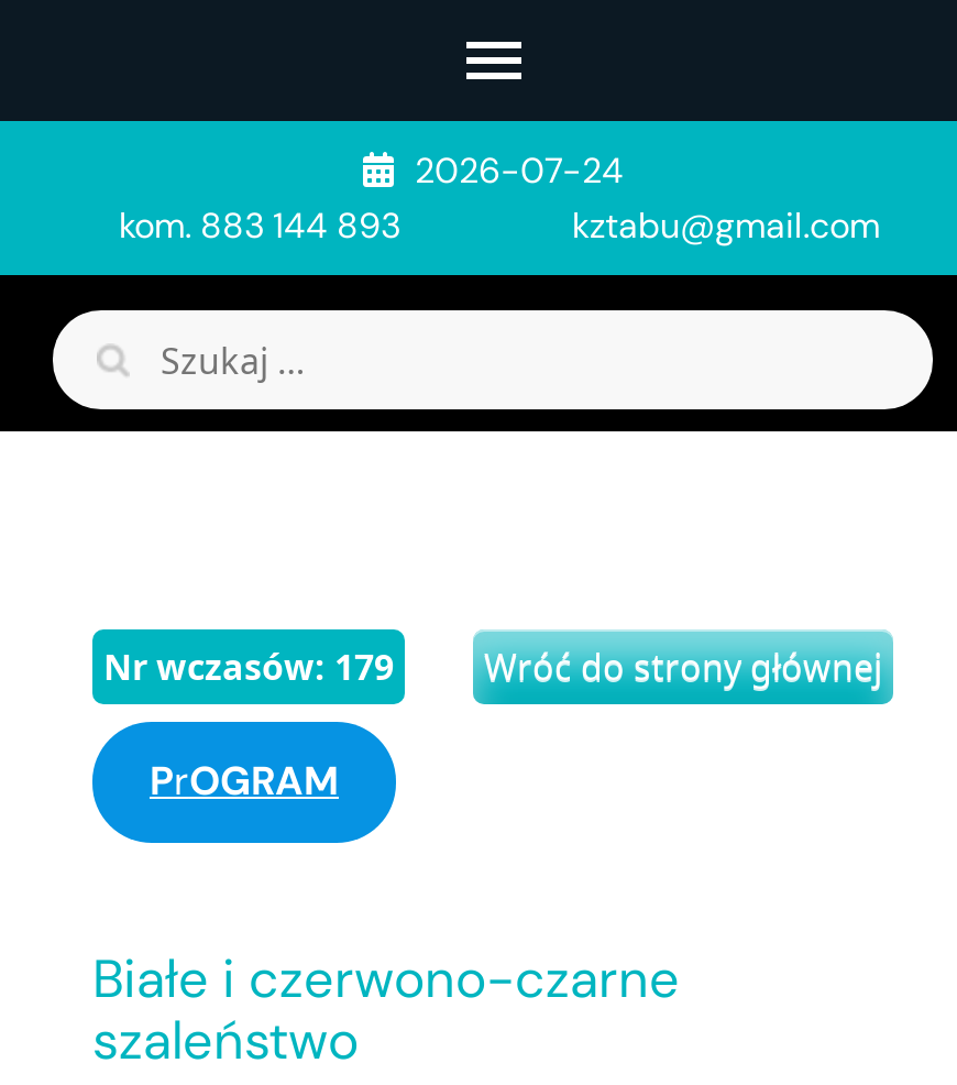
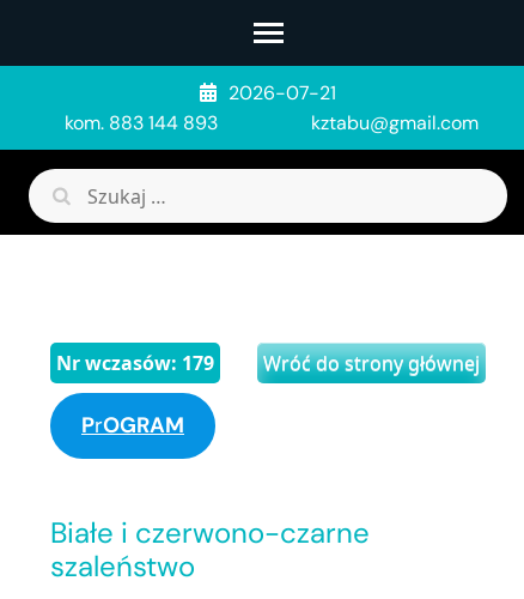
- 2026-07-24
+ 2026-07-21
